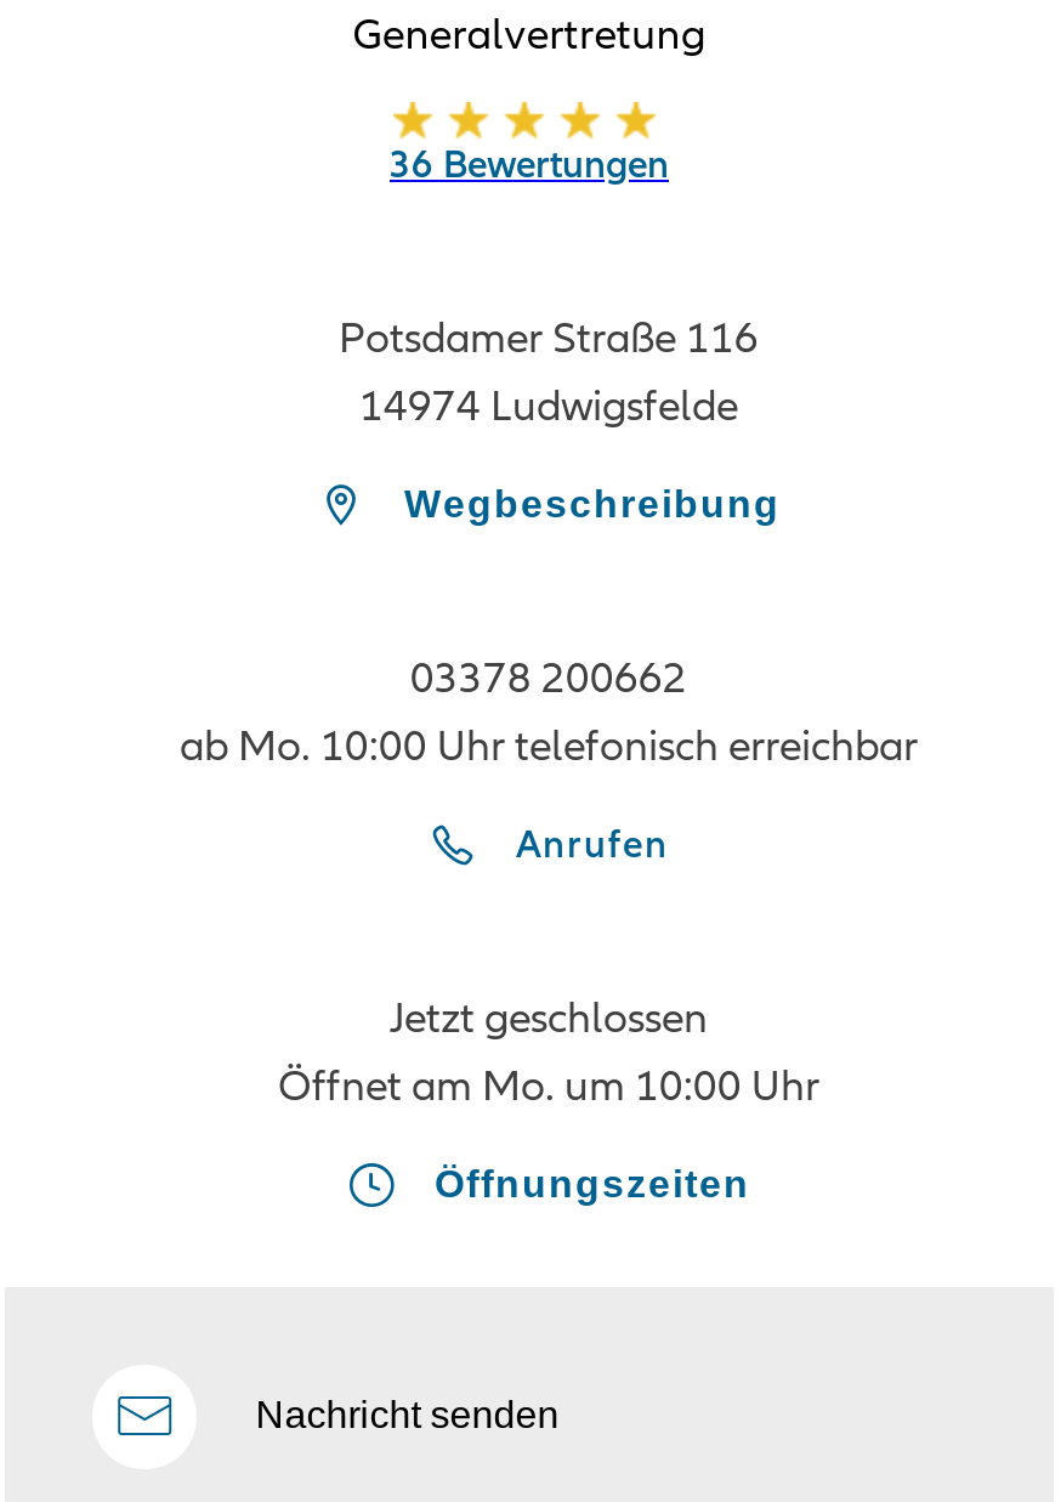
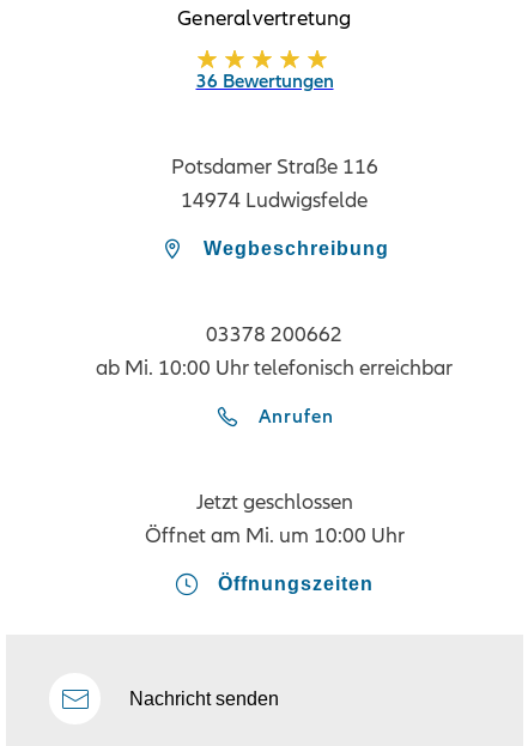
- ab Mo. 10:00 Uhr telefonisch erreichbar
+ ab Mi. 10:00 Uhr telefonisch erreichbar

- Öffnet am Mo. um 10:00 Uhr
+ Öffnet am Mi. um 10:00 Uhr
